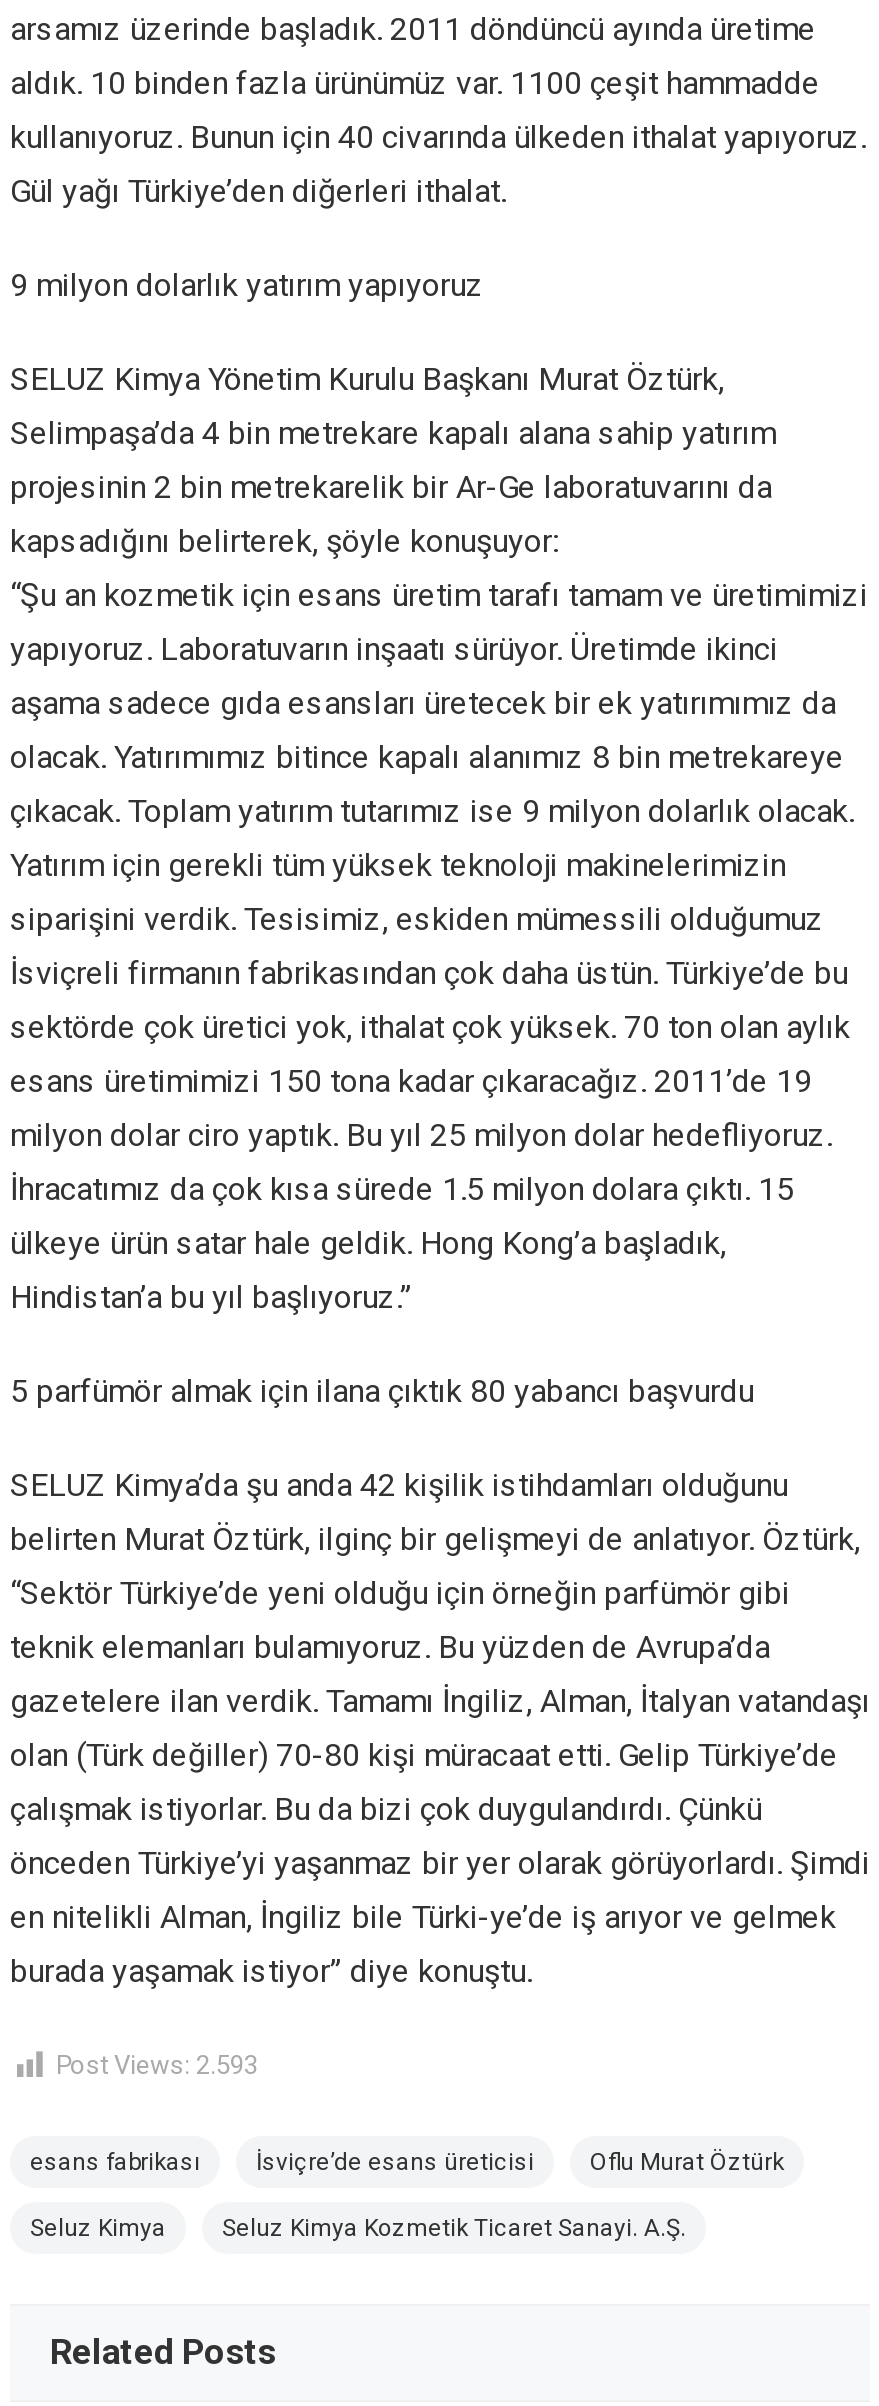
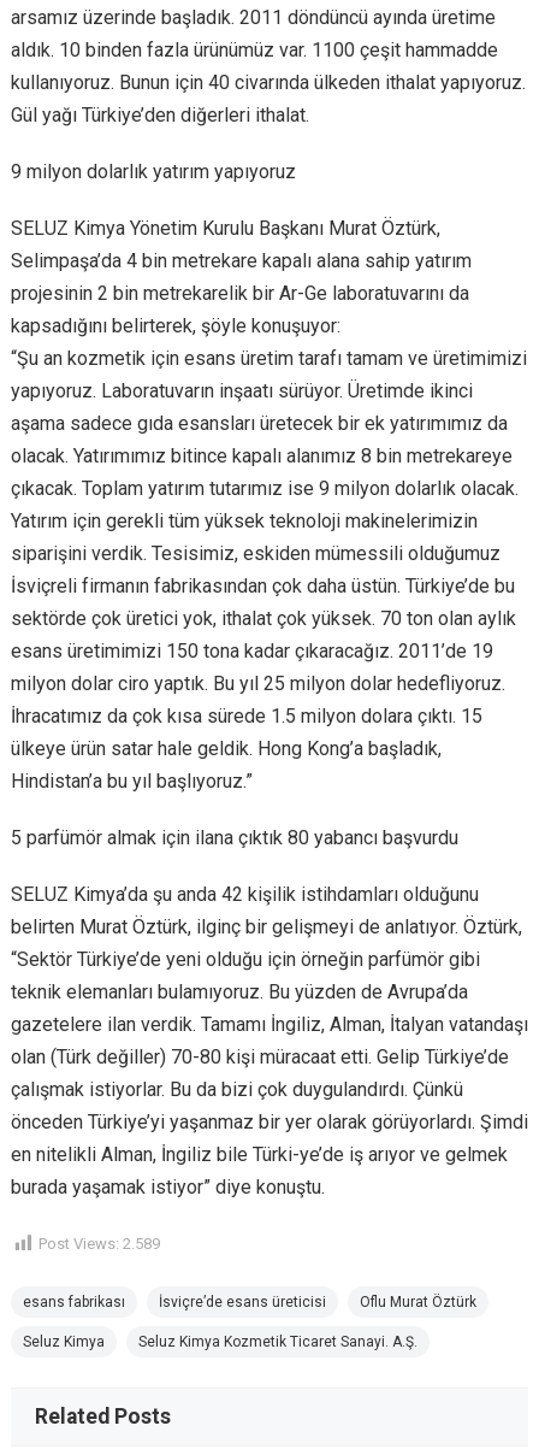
- Post Views: 2.593
+ Post Views: 2.589
